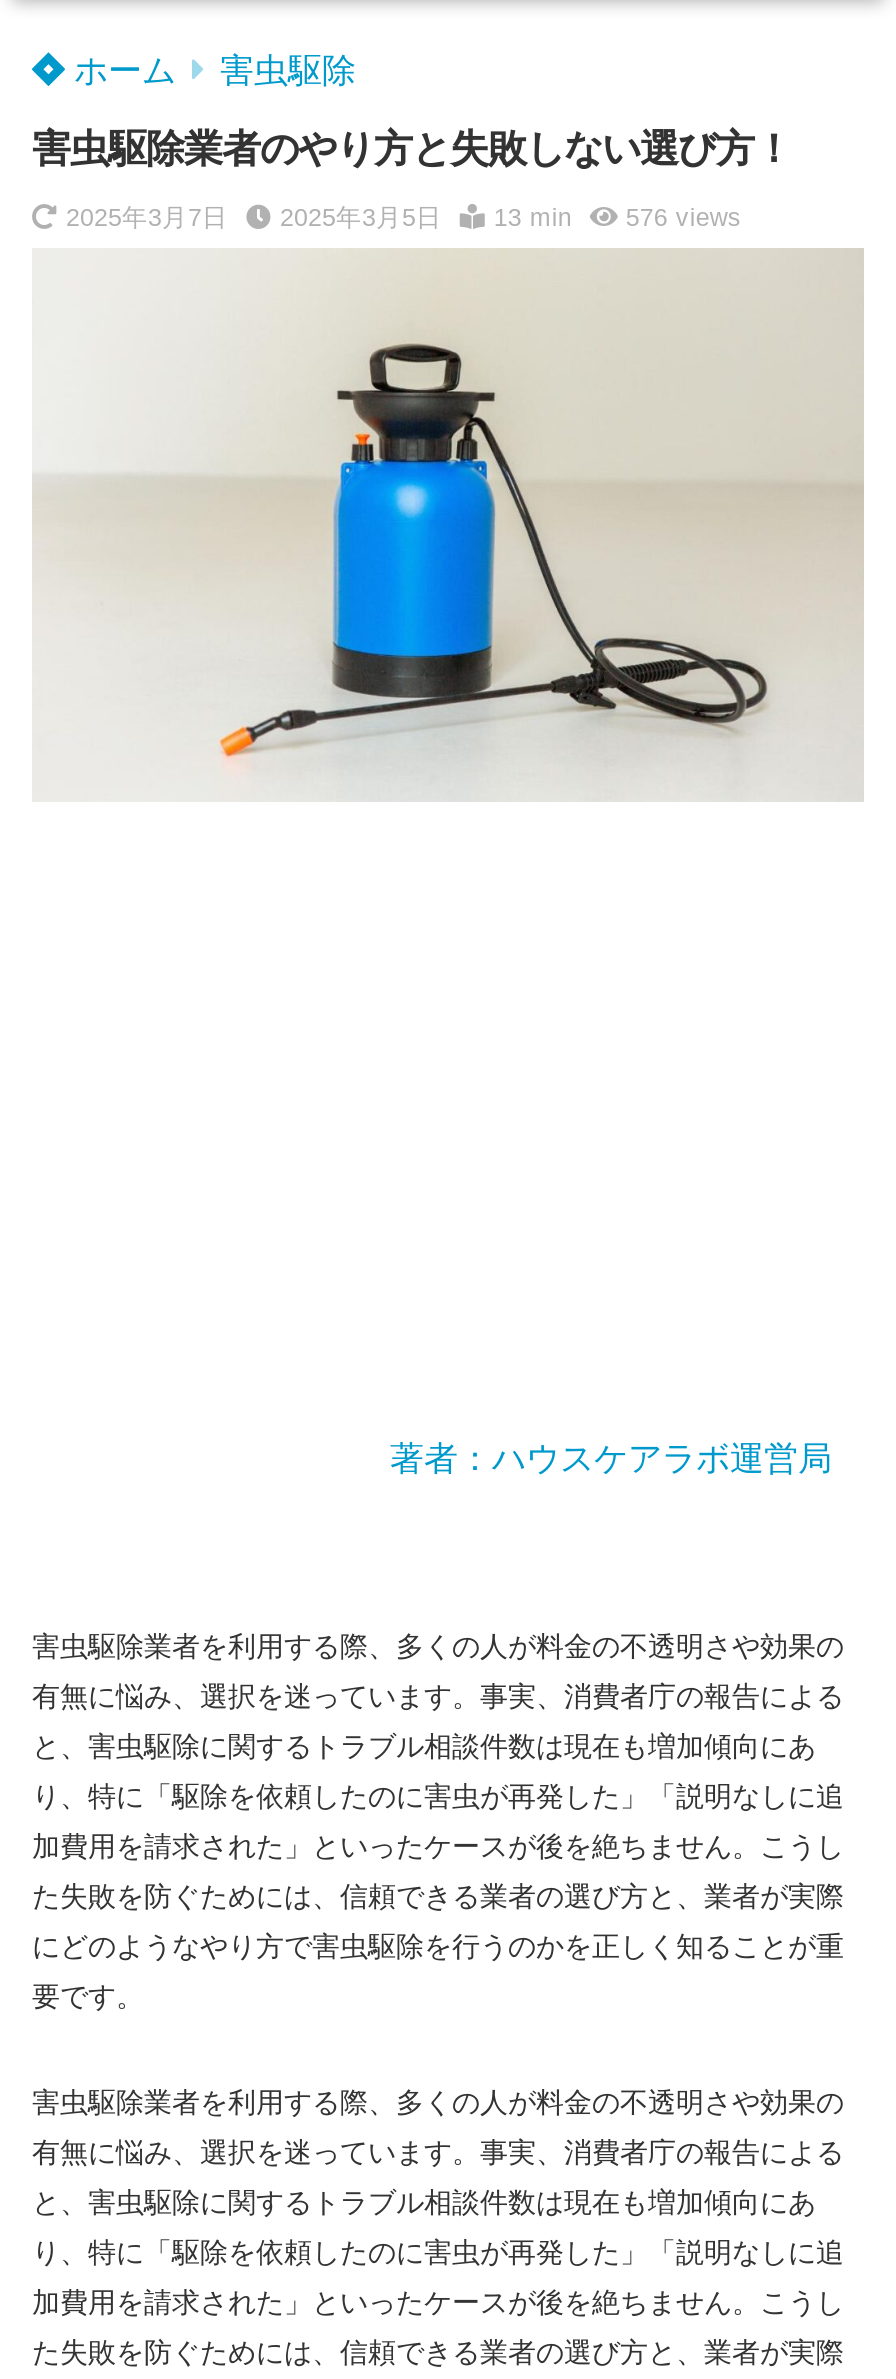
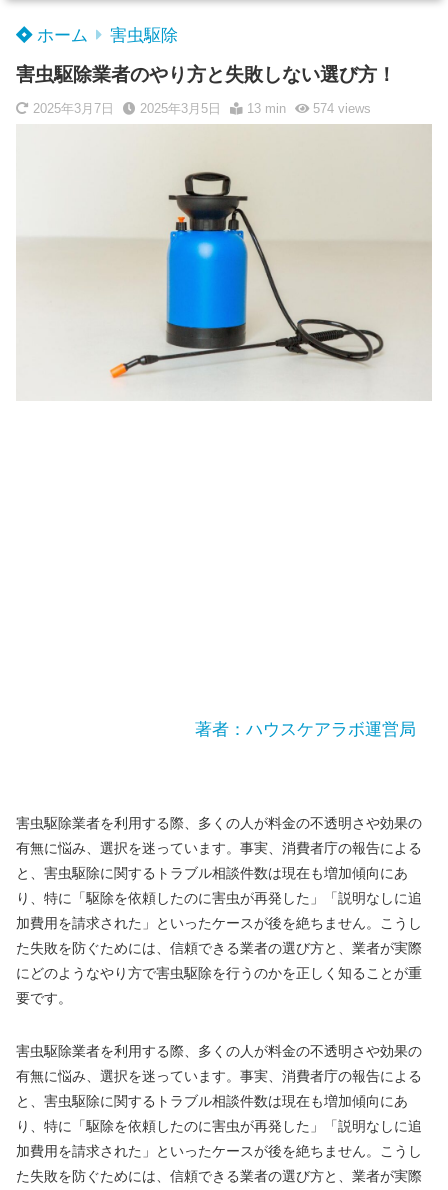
- 2025年3月7日 2025年3月5日 13 min 576 views
+ 2025年3月7日 2025年3月5日 13 min 574 views
